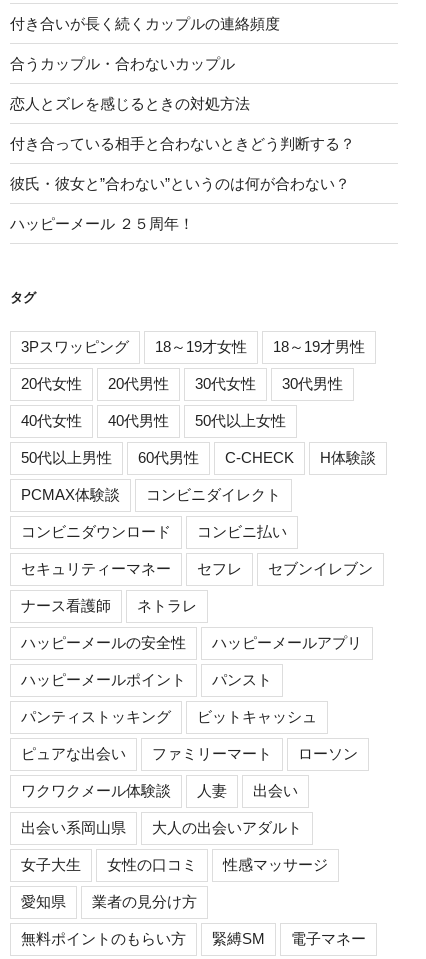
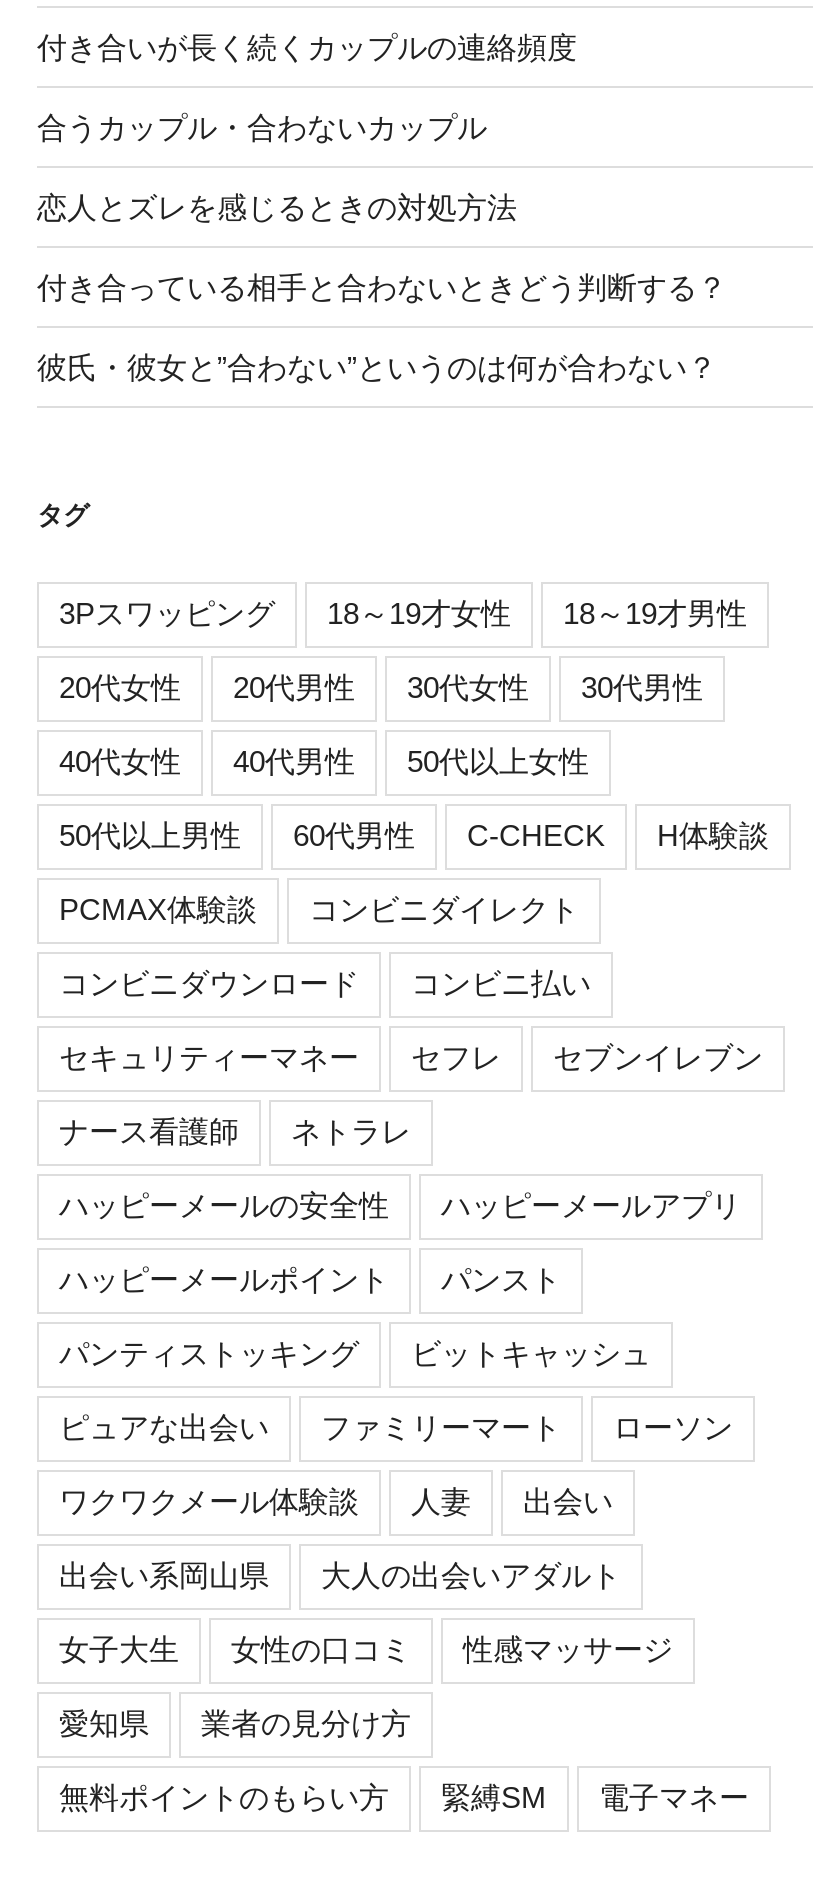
- ハッピーメール ２５周年！
